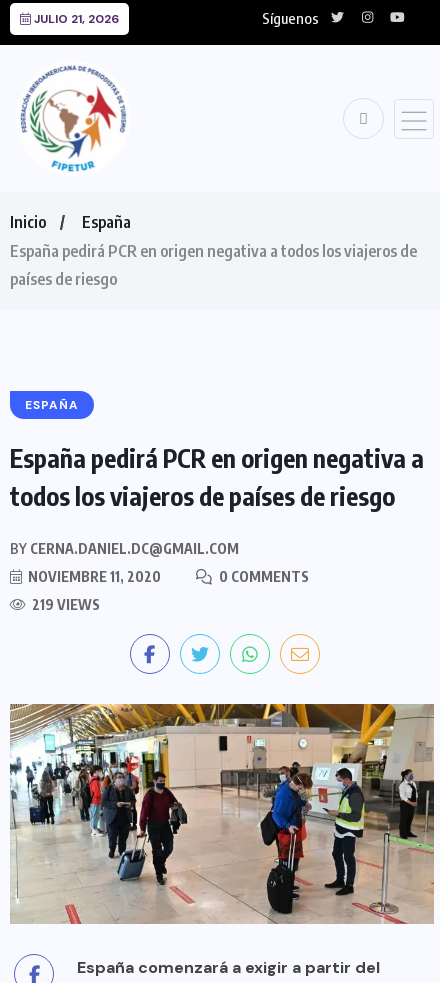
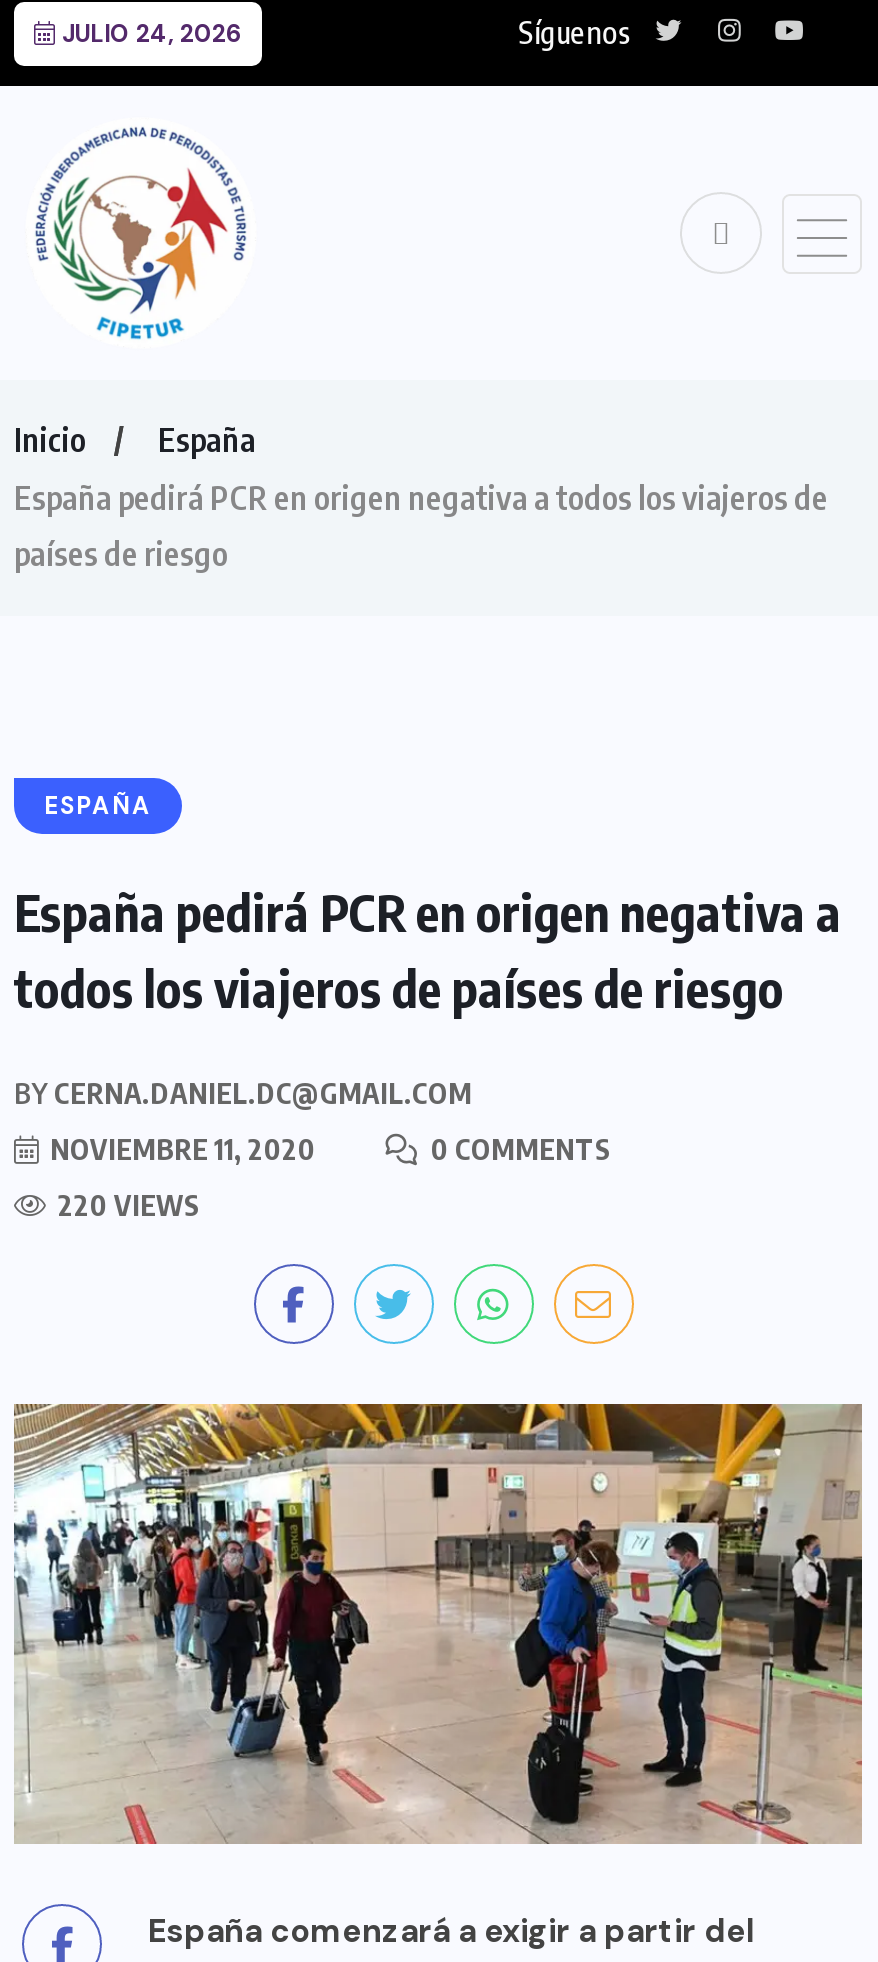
- JULIO 21, 2026
+ JULIO 24, 2026

- 219 VIEWS
+ 220 VIEWS
